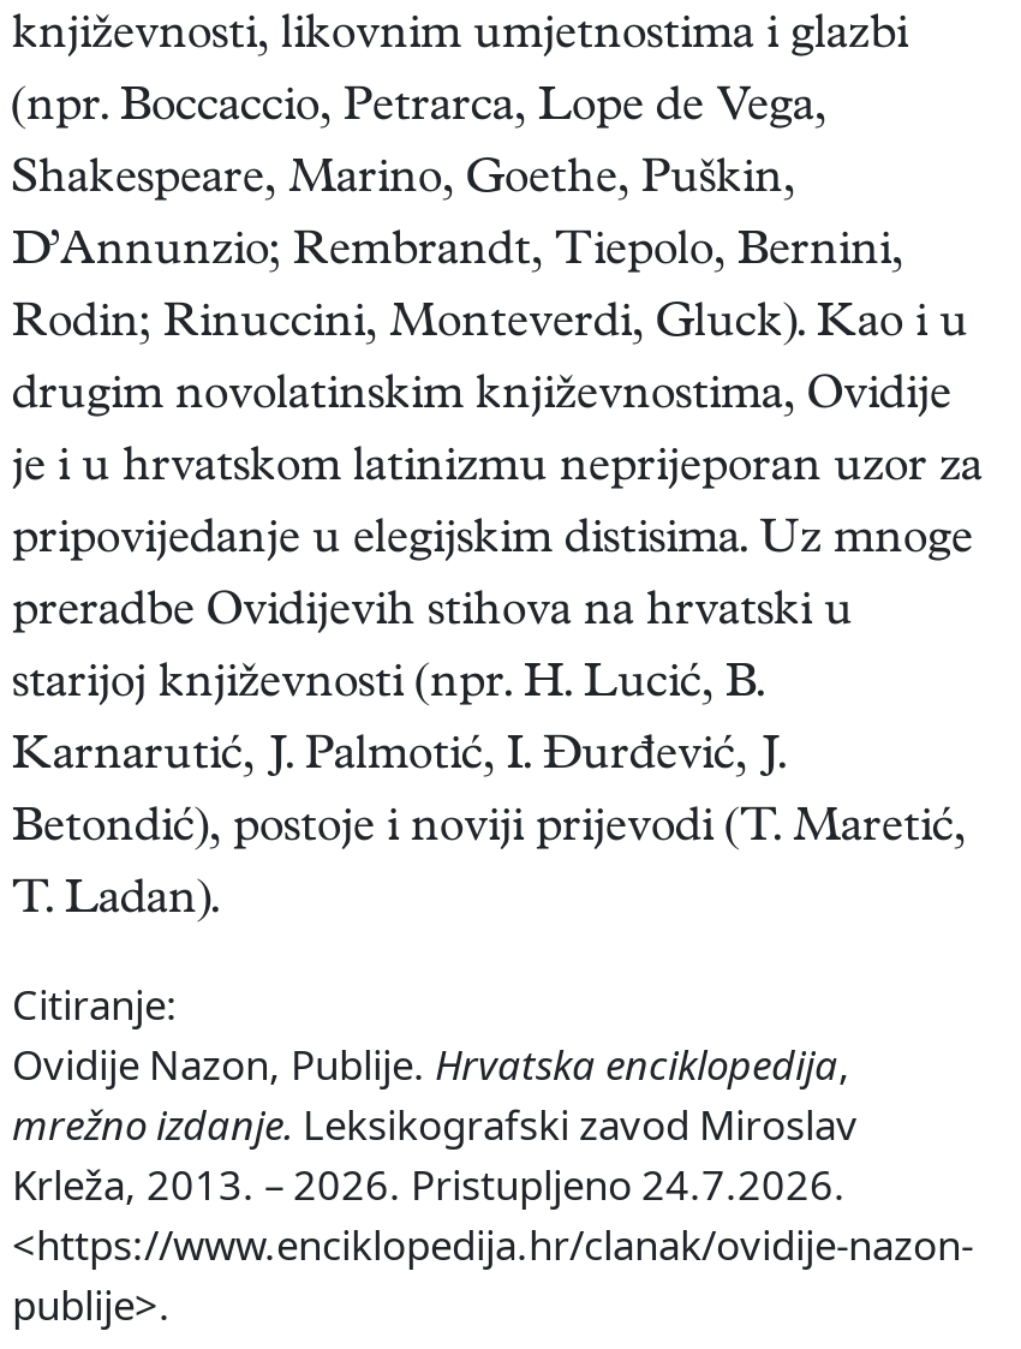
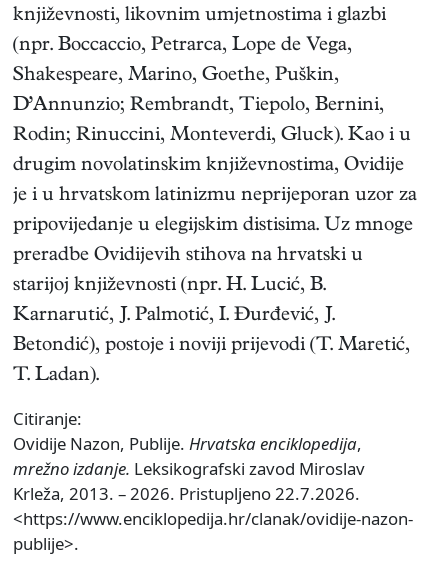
- Krleža, 2013. – 2026. Pristupljeno 24.7.2026.
+ Krleža, 2013. – 2026. Pristupljeno 22.7.2026.
